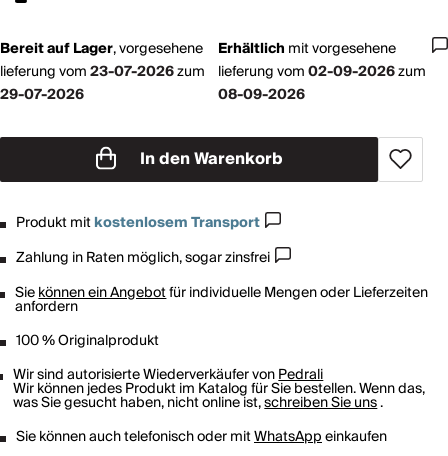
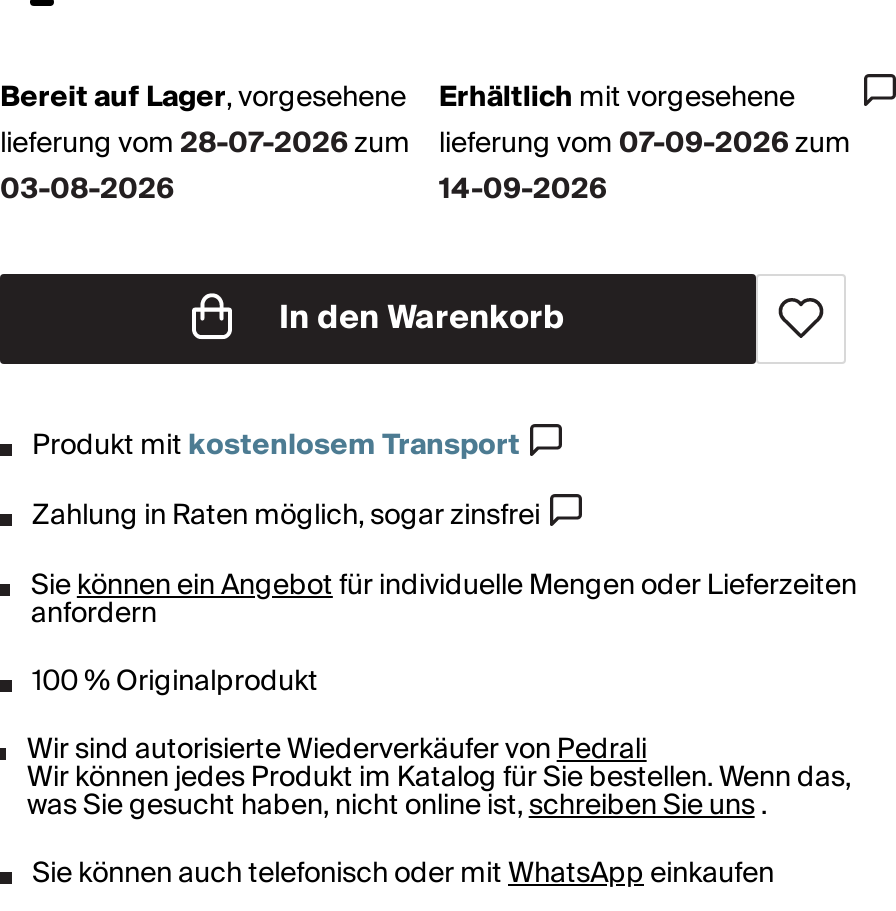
- lieferung vom 23-07-2026zum
+ lieferung vom 28-07-2026zum

- lieferung vom 02-09-2026zum
+ lieferung vom 07-09-2026zum

- 29-07-2026
+ 03-08-2026

- 08-09-2026
+ 14-09-2026
